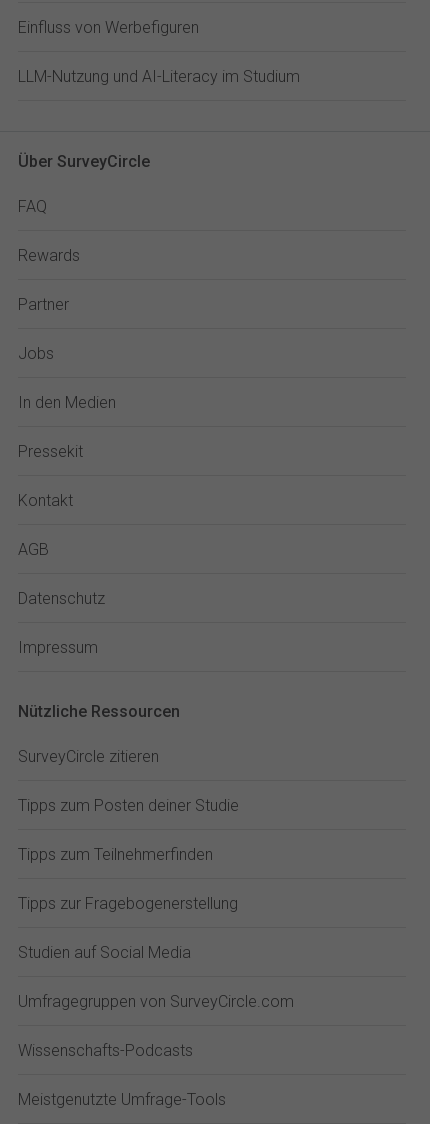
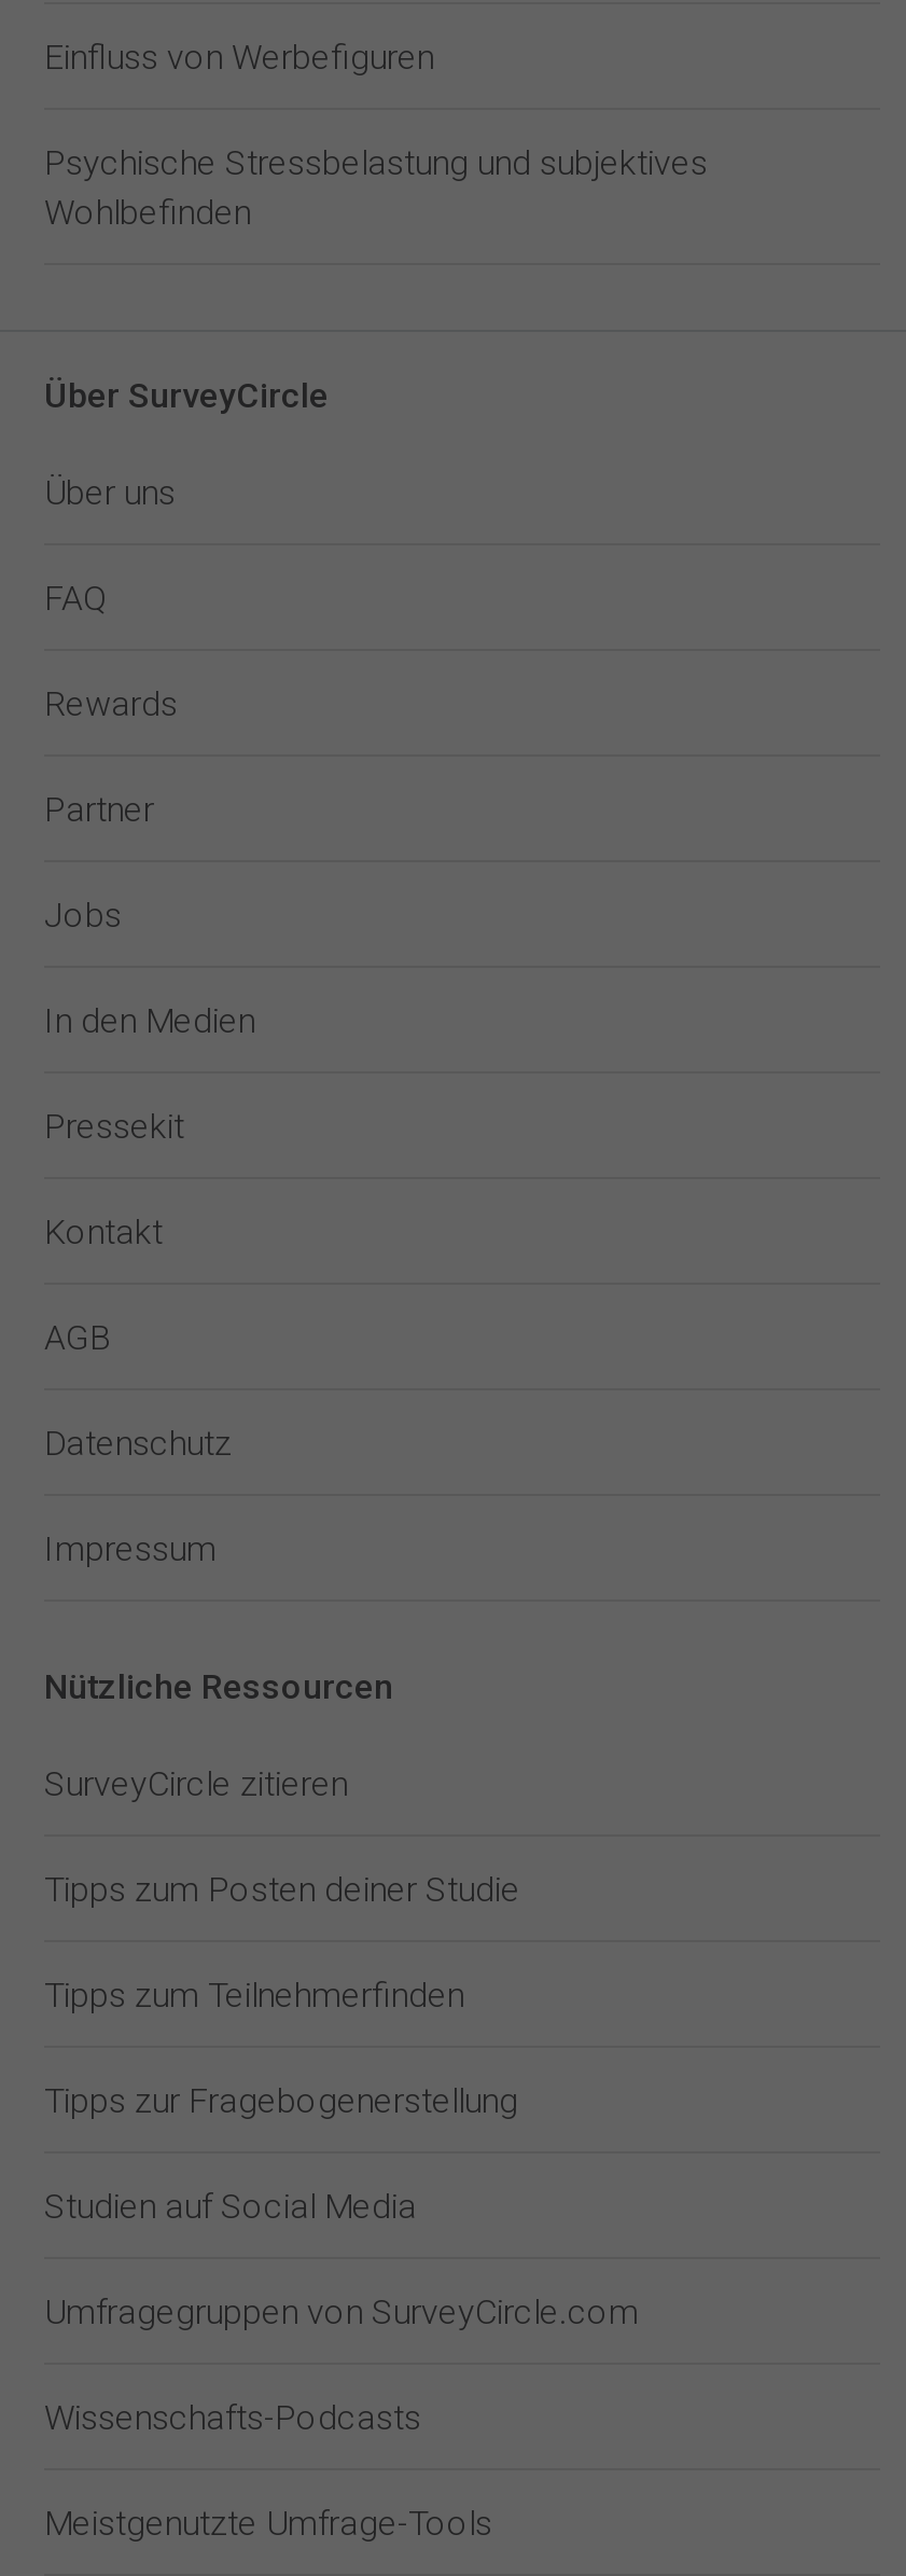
- LLM-Nutzung und AI-Literacy im Studium
+ Psychische Stressbelastung und subjektives
+ Wohlbefinden

+ Über uns
